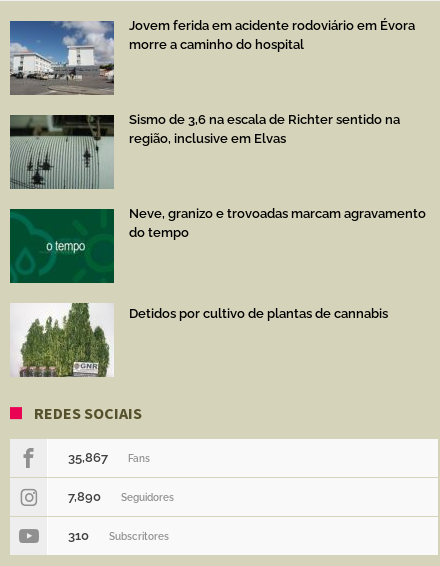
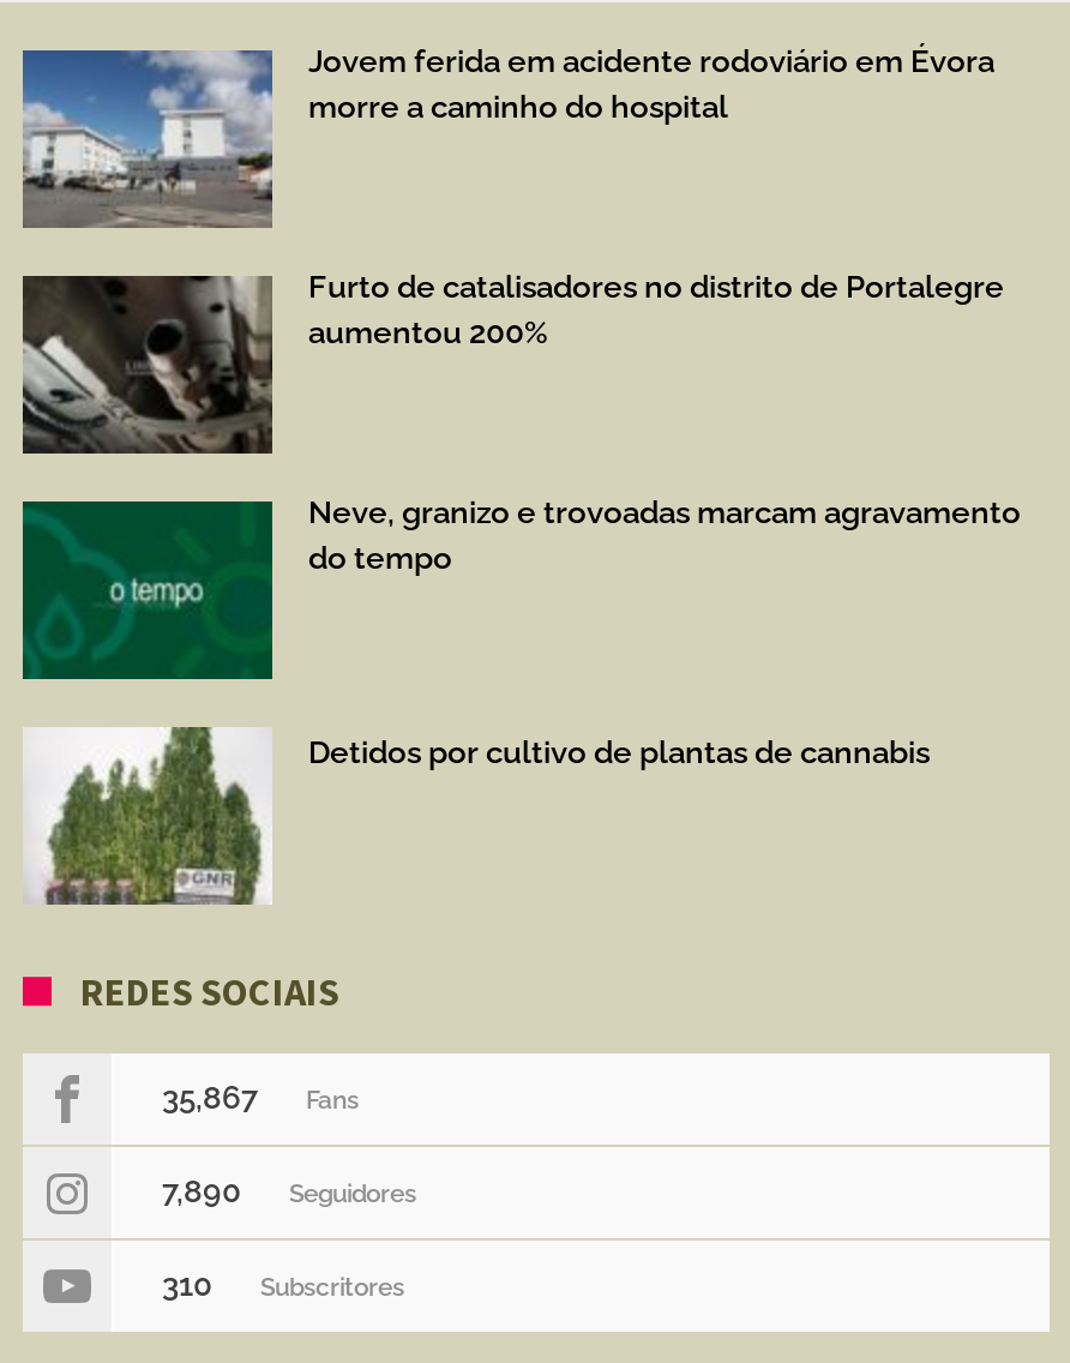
- [image]
- Sismo de 3,6 na escala de Richter sentido na
- região, inclusive em Elvas
+ [image]
+ Furto de catalisadores no distrito de Portalegre
+ aumentou 200%
